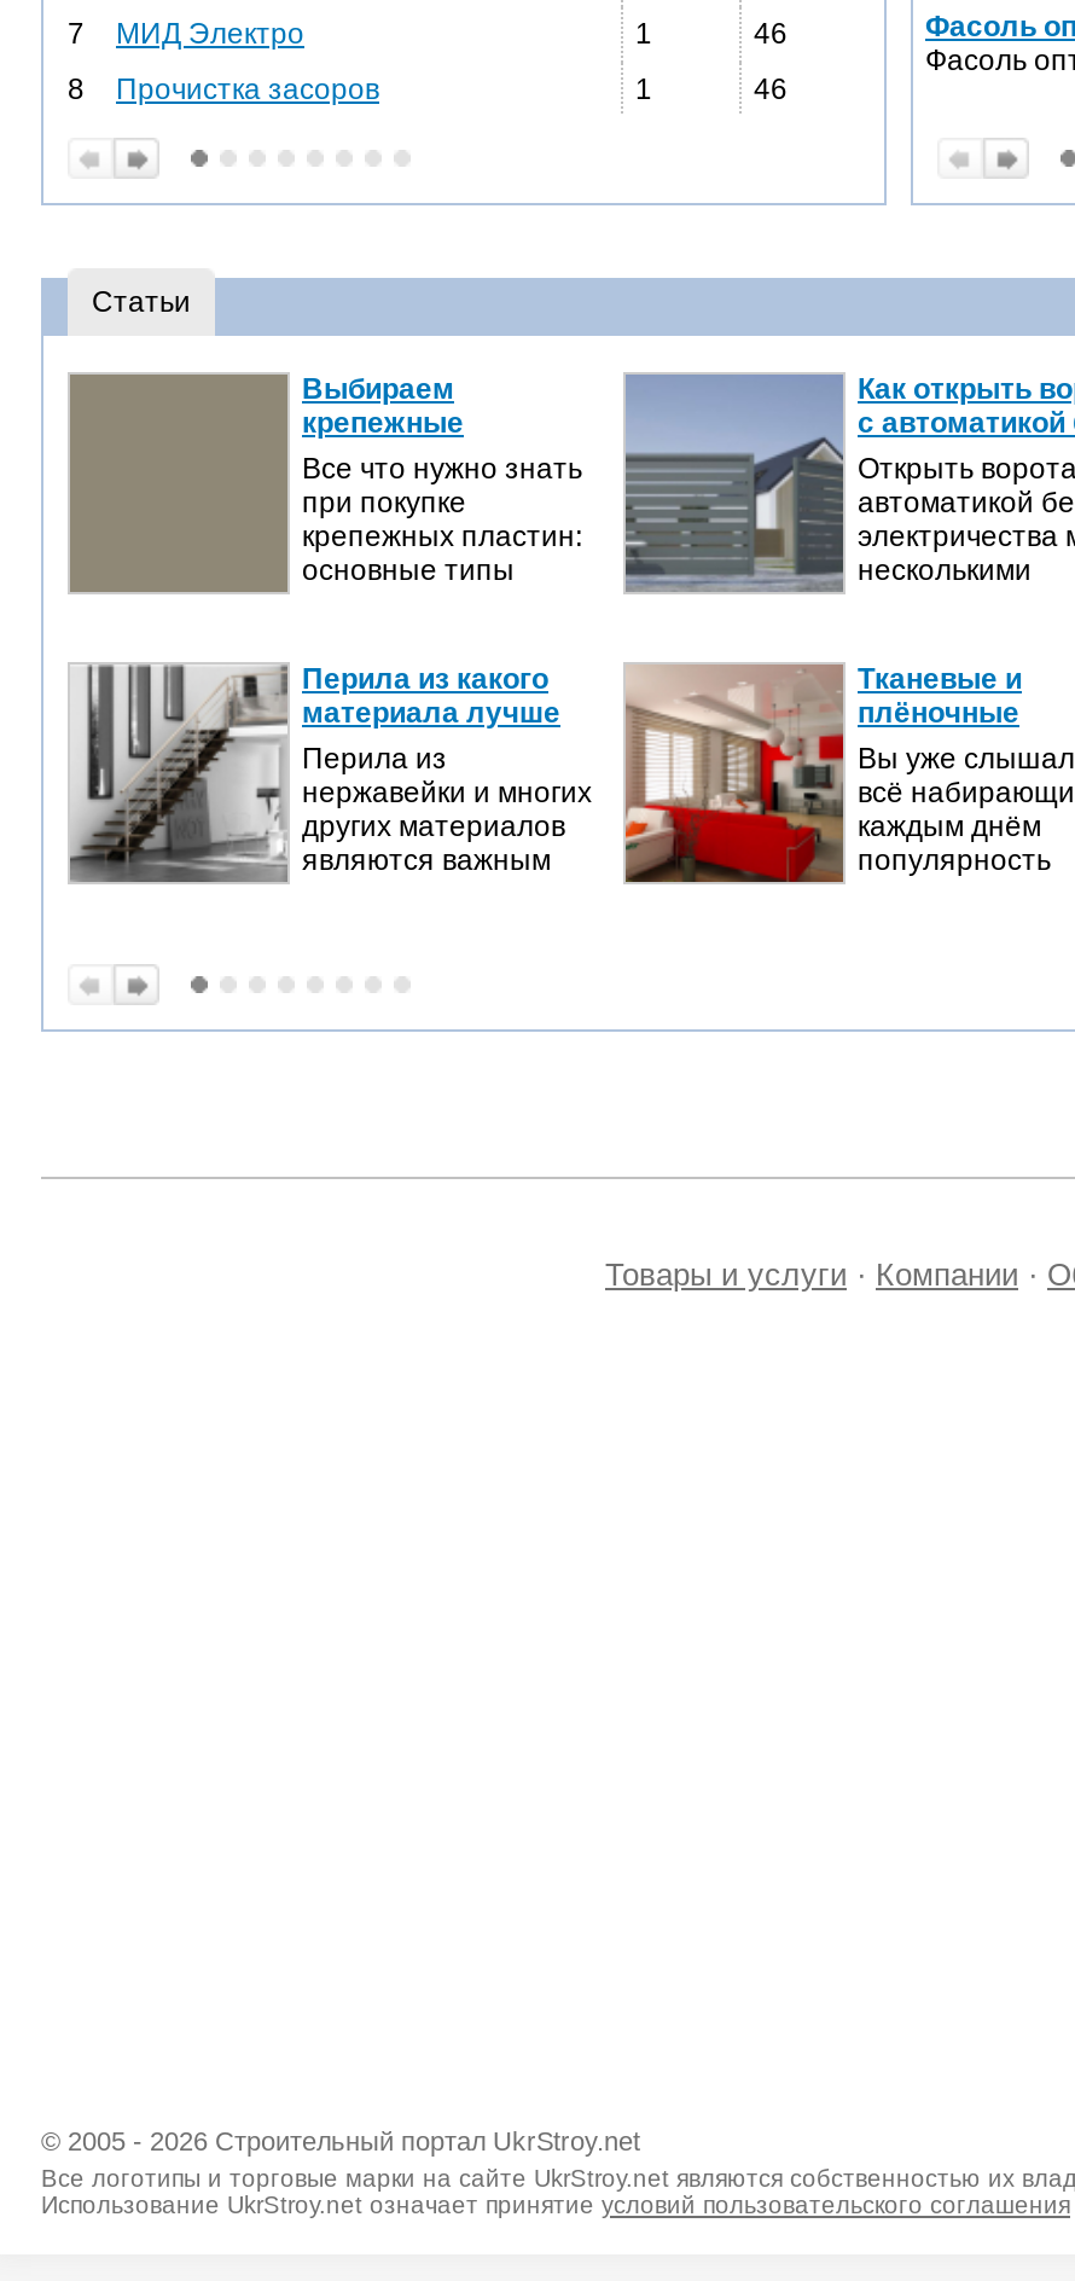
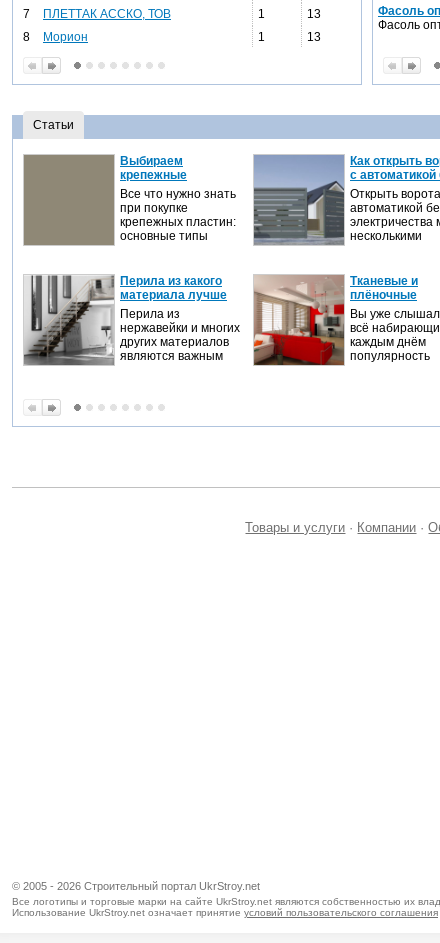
- МИД Электро
+ ПЛЕТТАК АССКО, ТОВ

- 46
+ 13

- Прочистка засоров
+ Морион

- 46
+ 13
